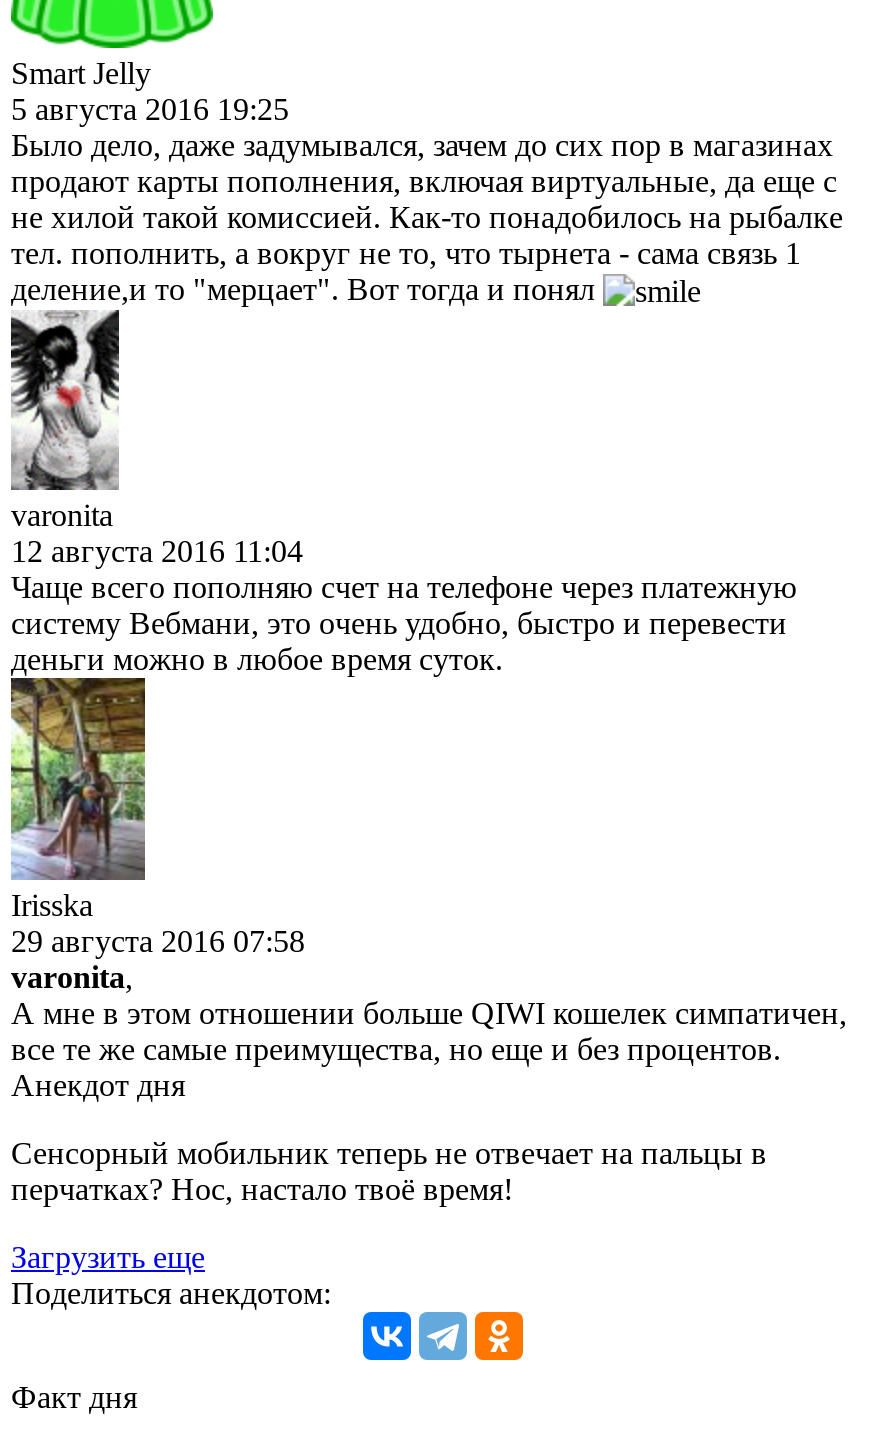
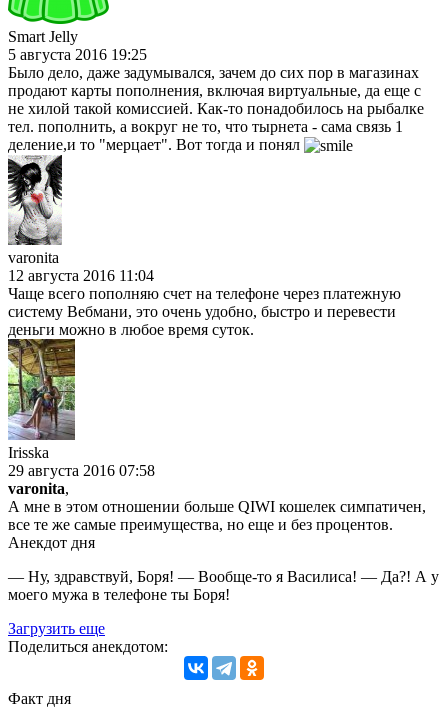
- Сенсорный мобильник теперь не отвечает на пальцы в
- перчатках? Нос, настало твоё время!
+ — Ну, здравствуй, Боря! — Вообще-то я Василиса! — Да?! А у
+ моего мужа в телефоне ты Боря!
